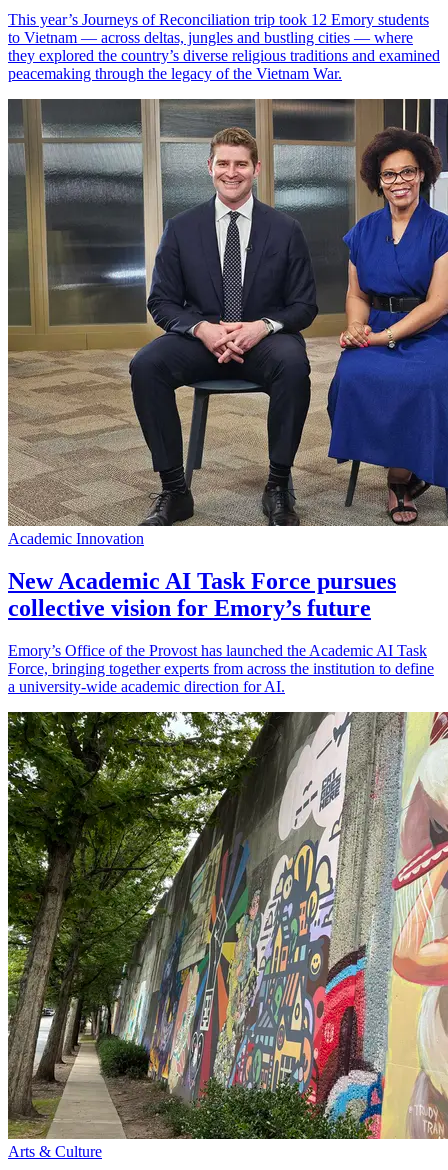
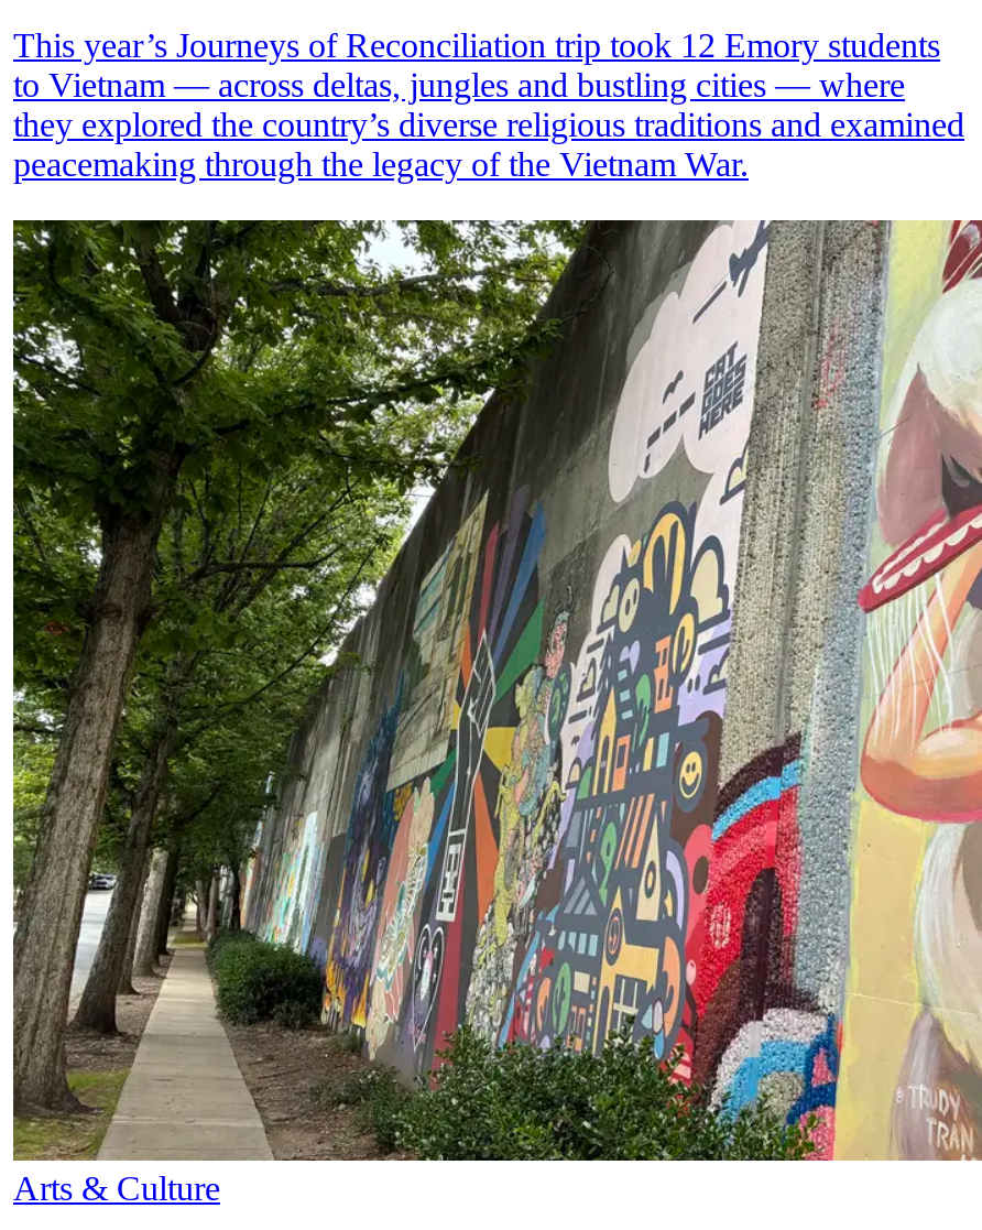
- [image]
- Academic Innovation
- New Academic AI Task Force pursues
- collective vision for Emory’s future
- Emory’s Office of the Provost has launched the Academic AI Task
- Force, bringing together experts from across the institution to define
- a university-wide academic direction for AI.
